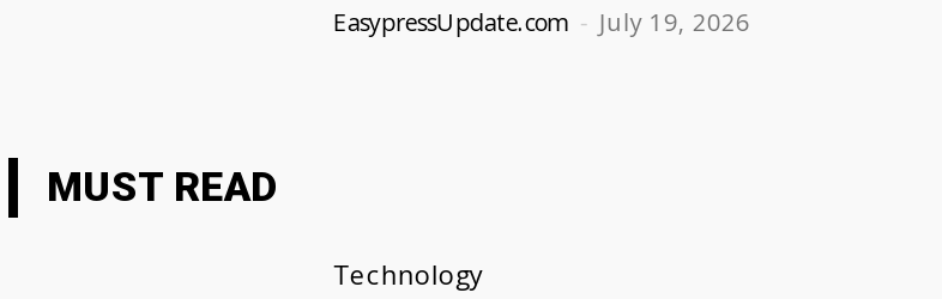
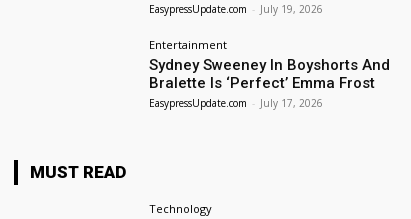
+ Entertainment
+ Sydney Sweeney In Boyshorts And
+ Bralette Is ‘Perfect’ Emma Frost
+ EasypressUpdate.com - July 17, 2026
